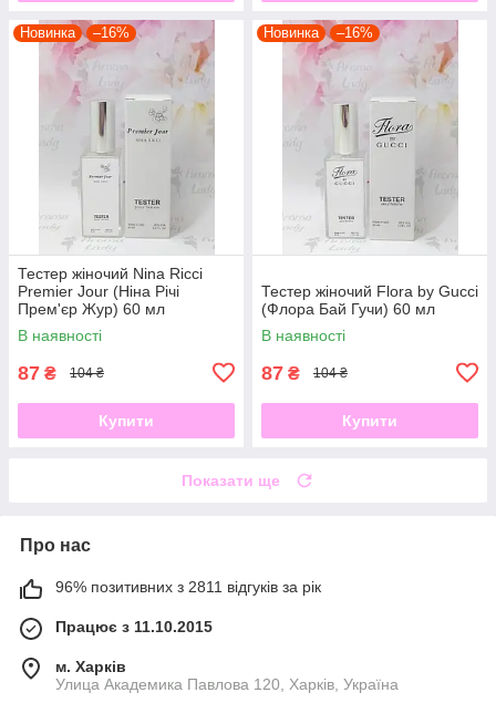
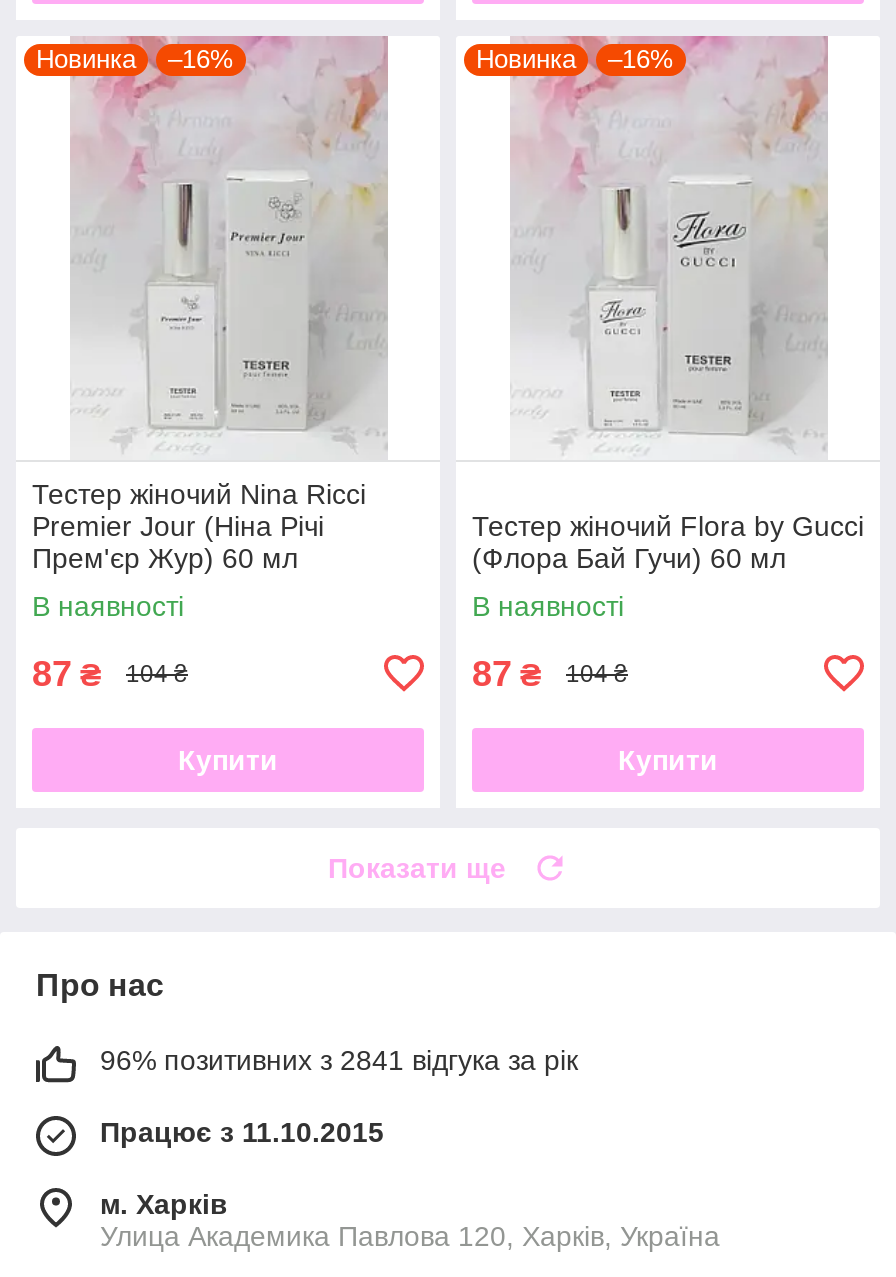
- 96% позитивних з 2811 відгуків за рік
+ 96% позитивних з 2841 відгука за рік
